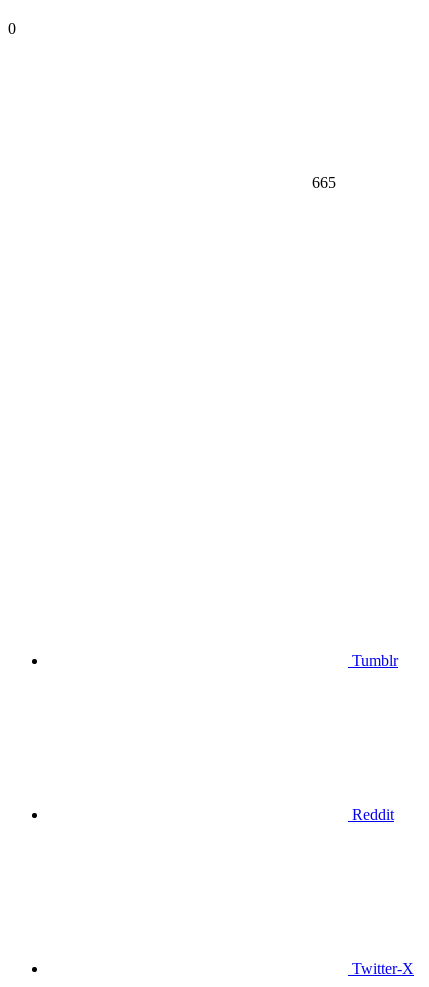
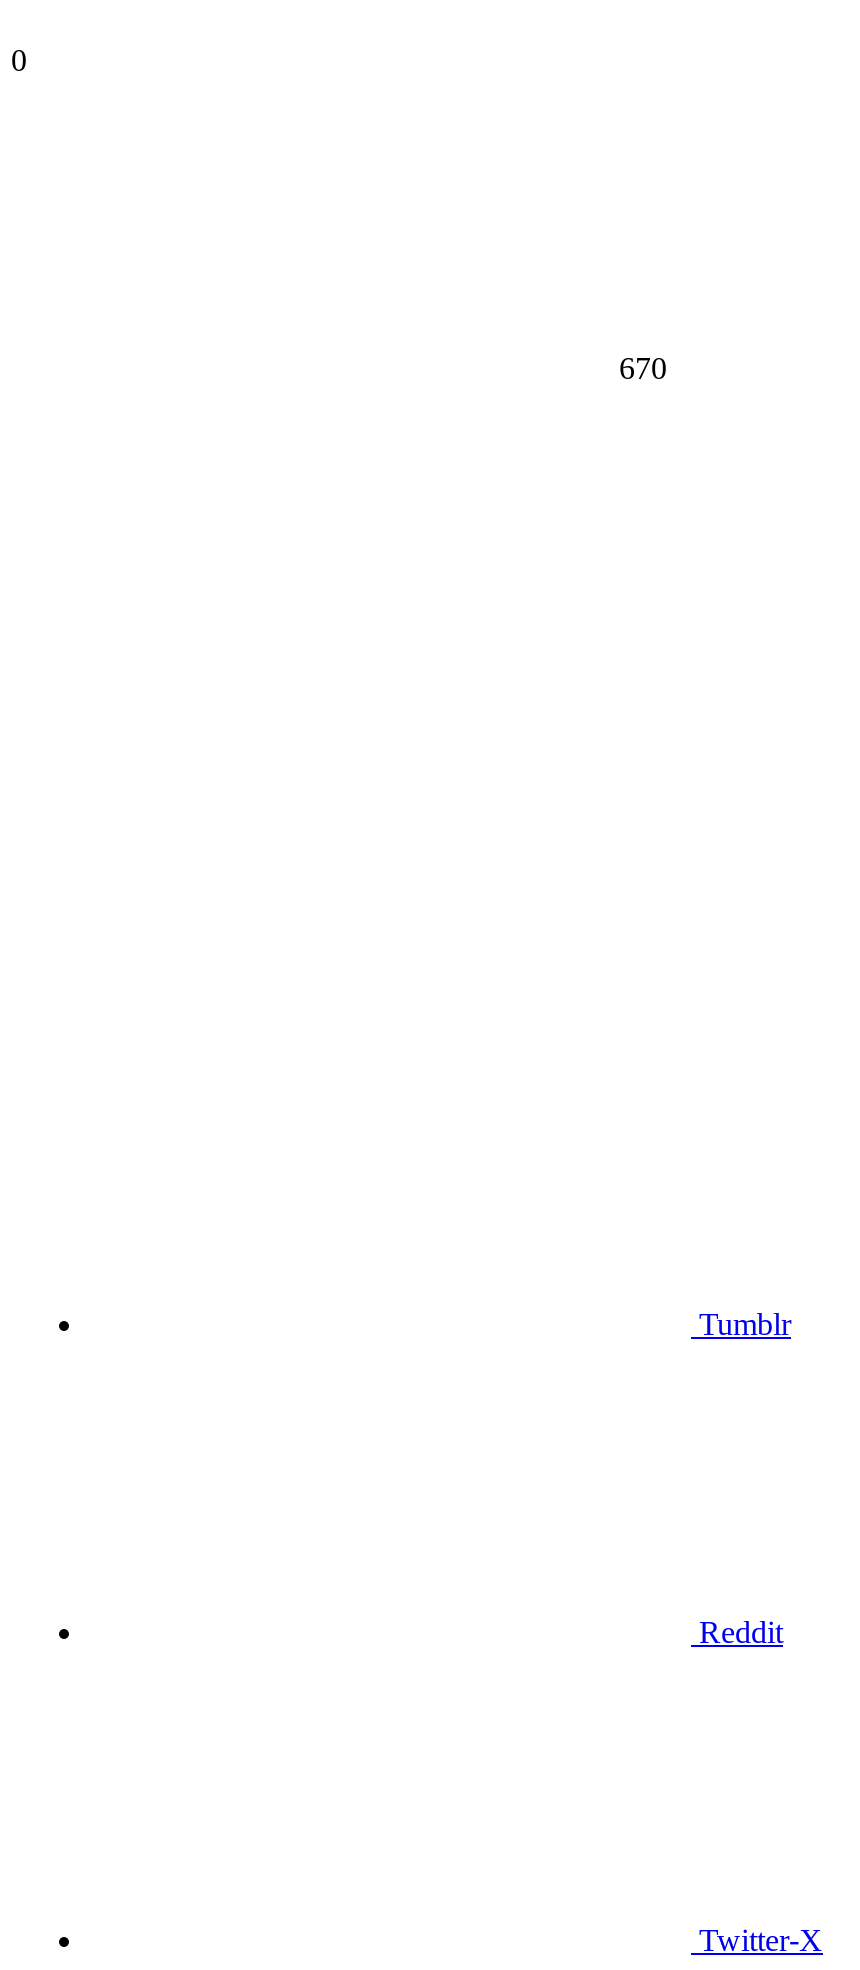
- 665
+ 670
